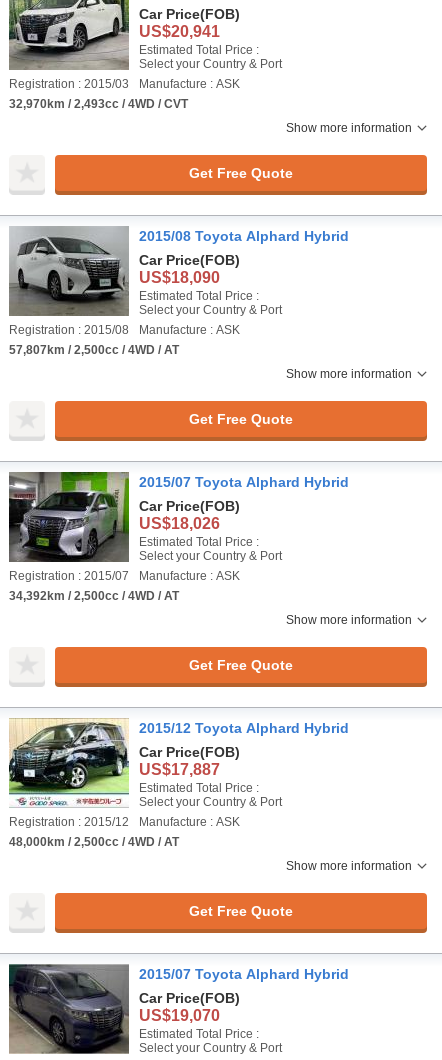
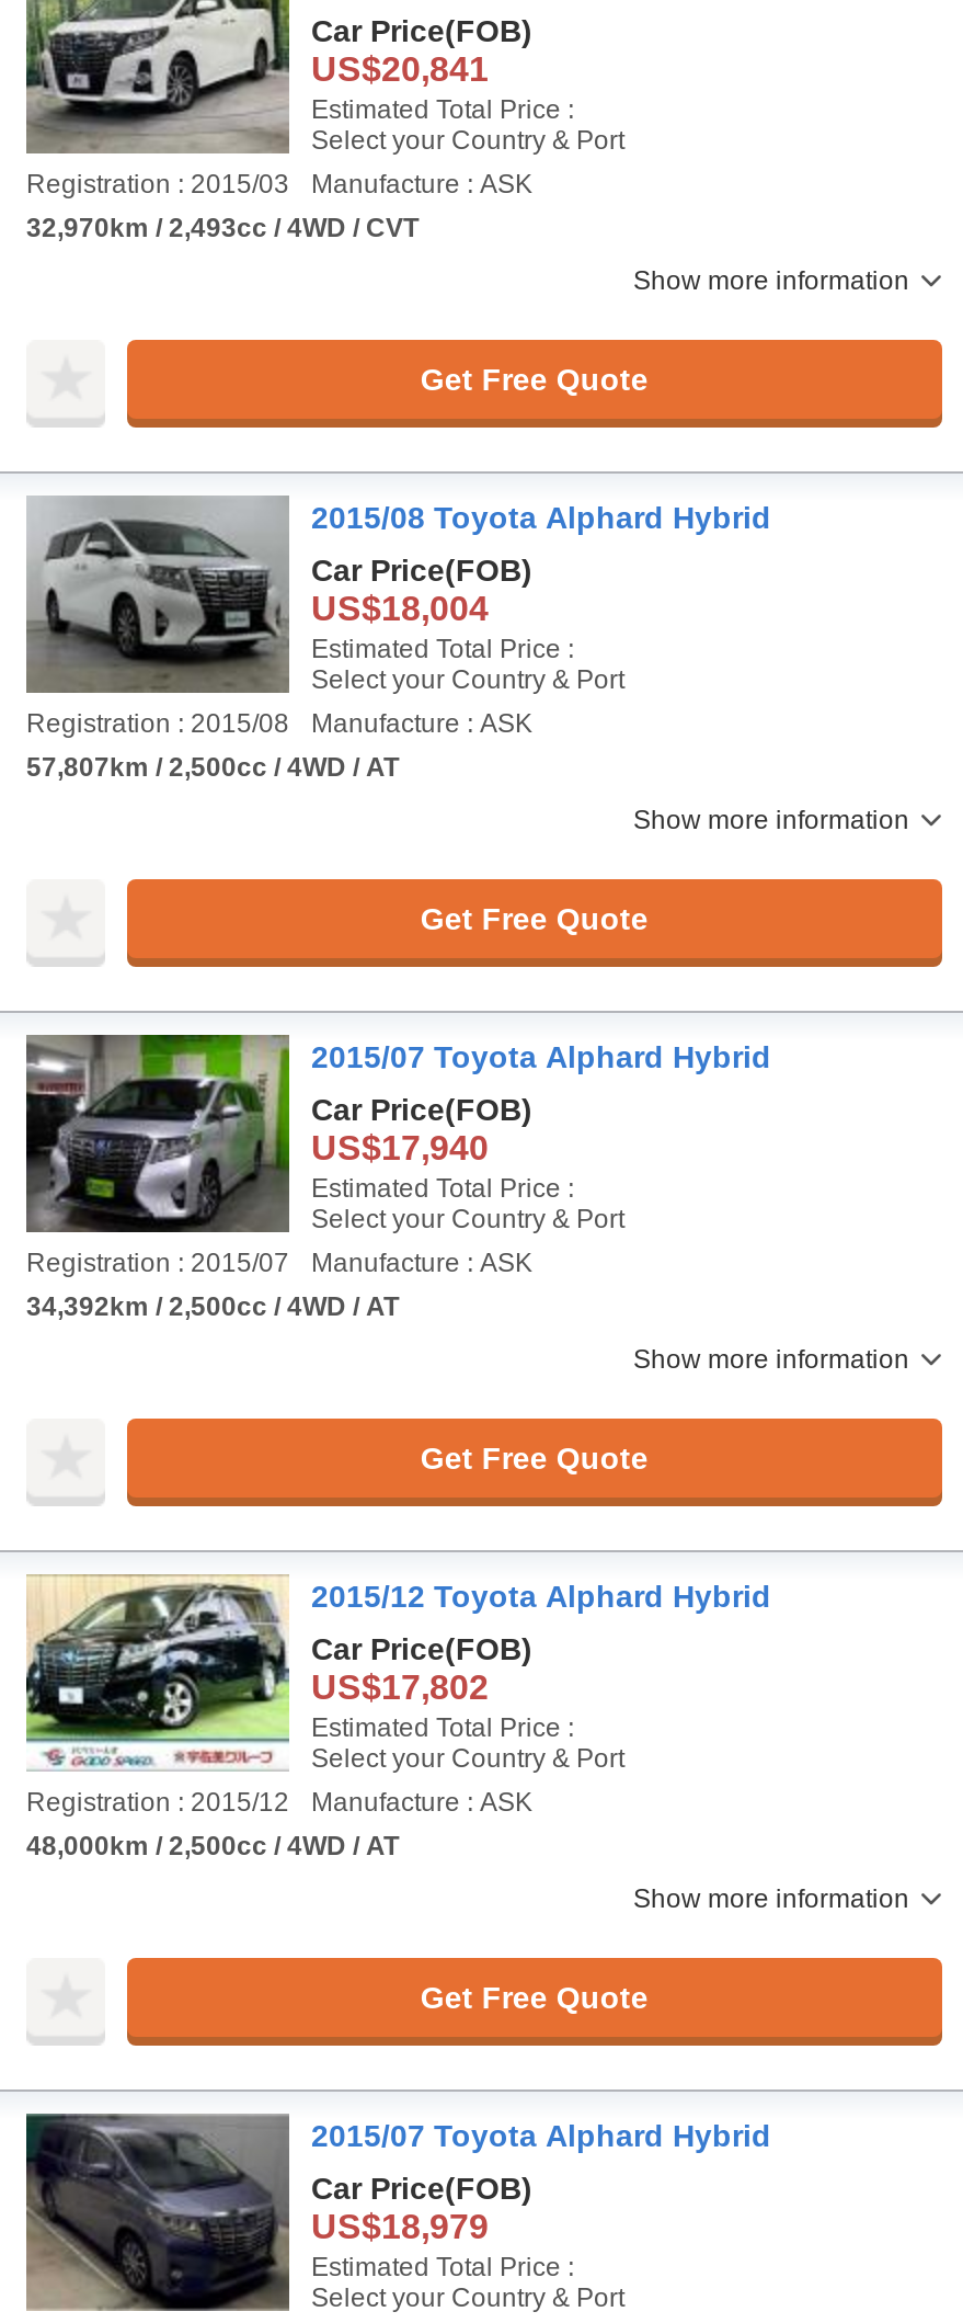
- US$20,941
+ US$20,841

- US$18,090
+ US$18,004

- US$18,026
+ US$17,940

- US$17,887
+ US$17,802

- US$19,070
+ US$18,979
